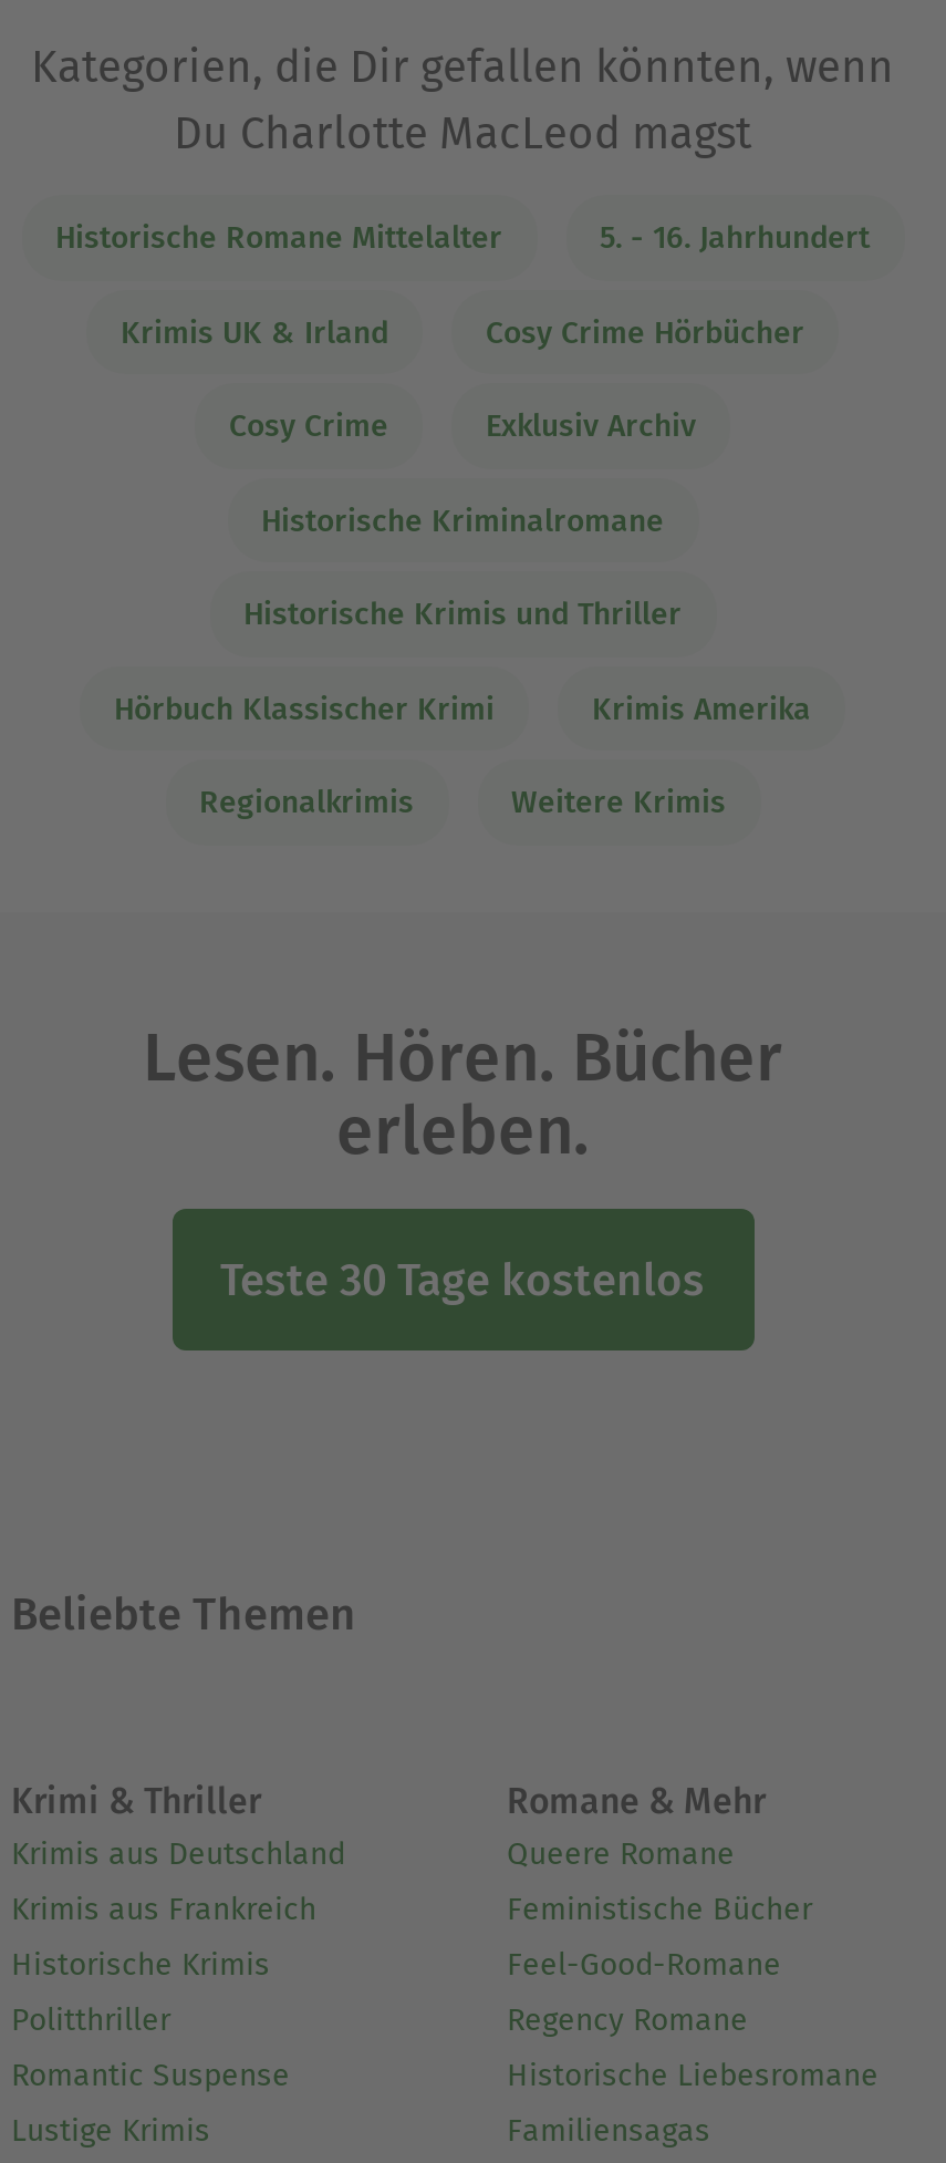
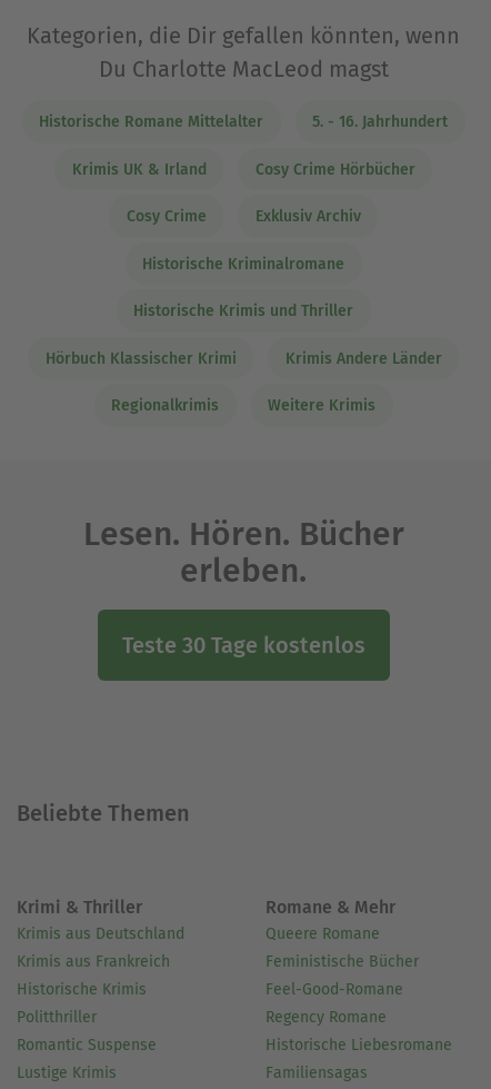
- Krimis Amerika
+ Krimis Andere Länder
